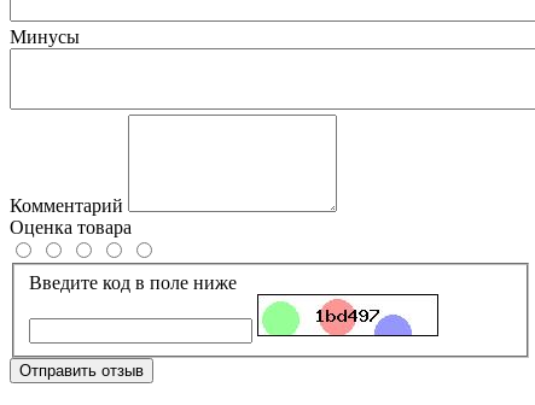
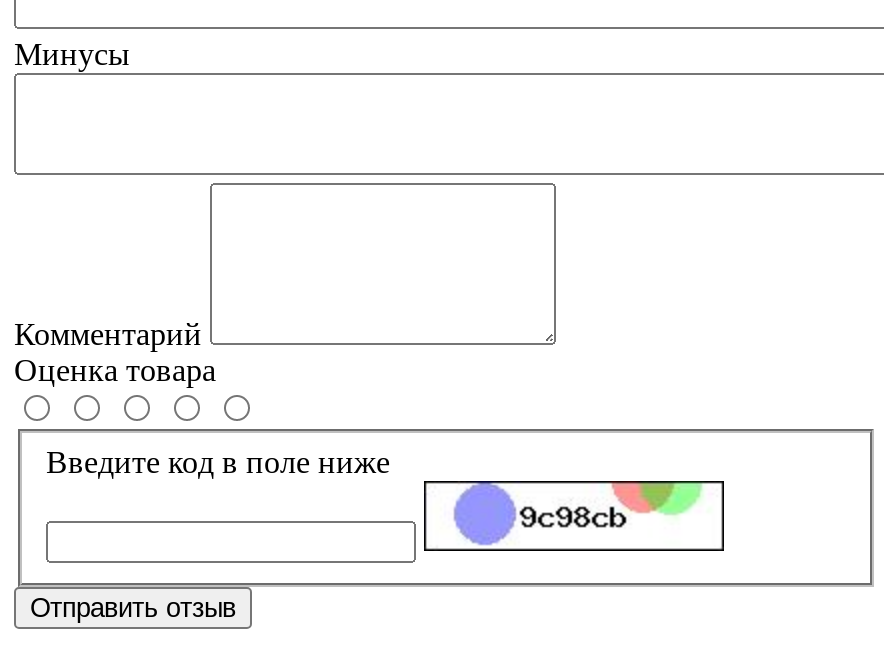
- [image]
+ [image]
